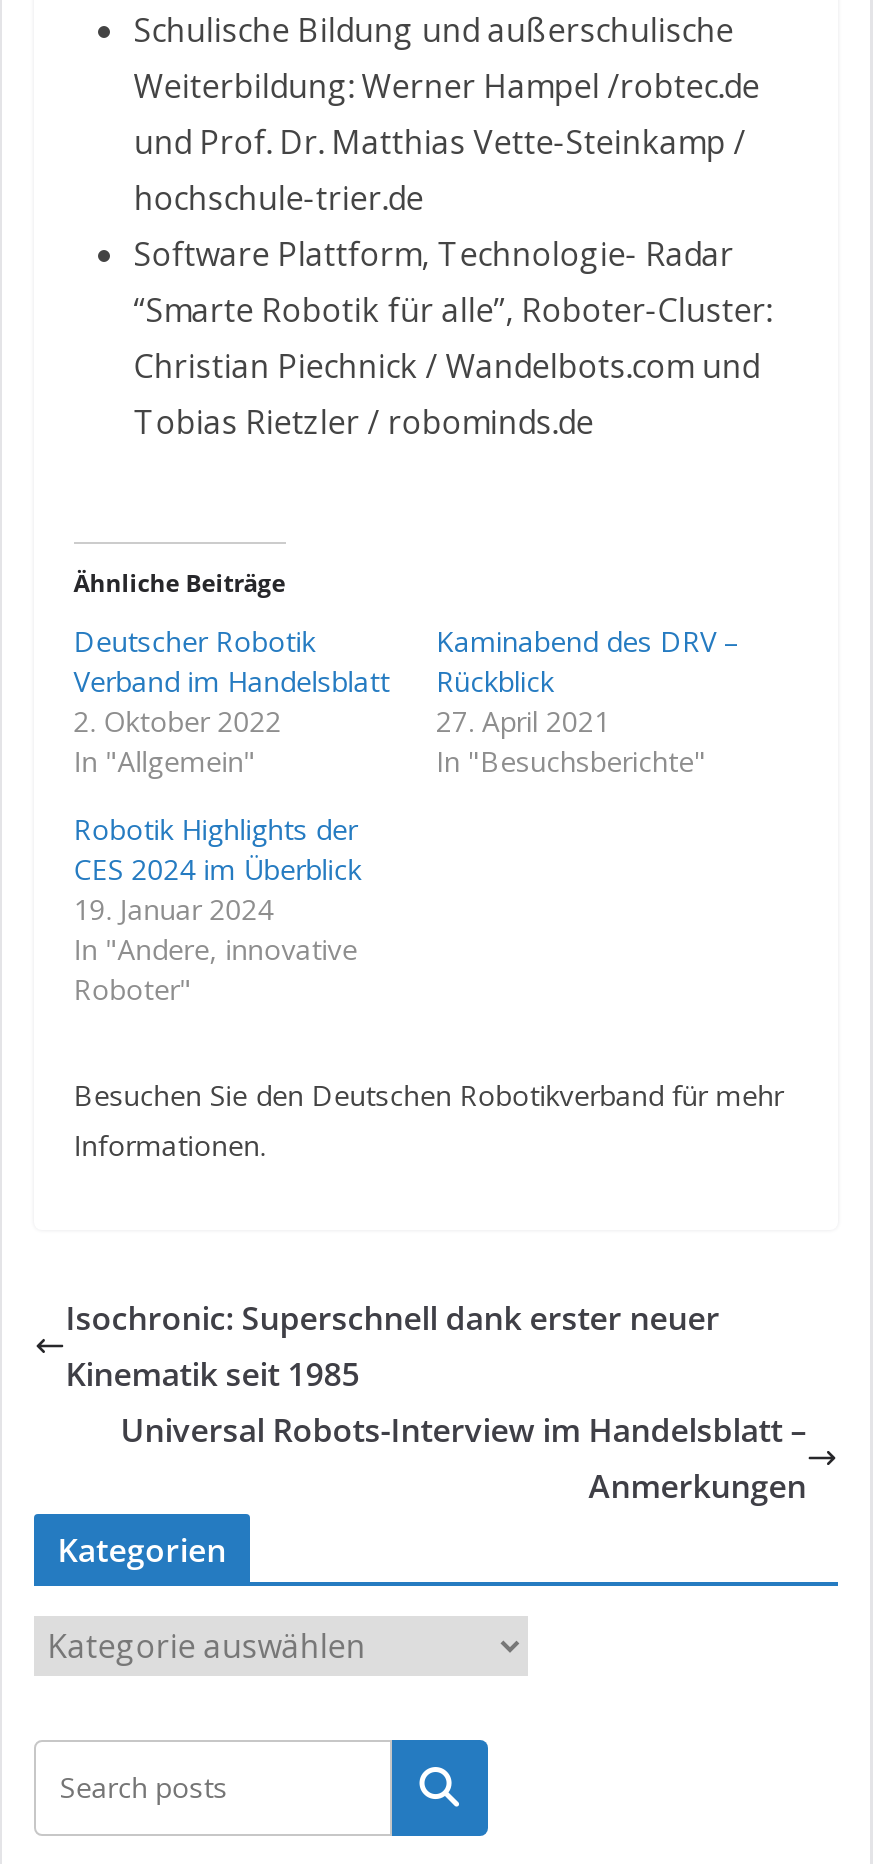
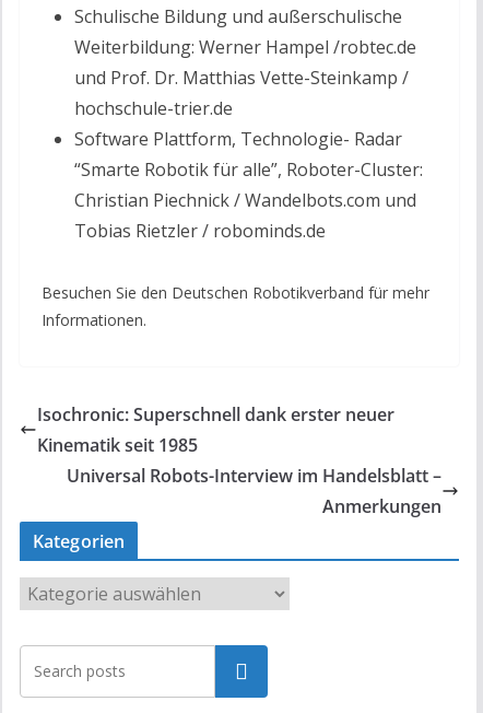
- Ähnliche Beiträge
- Deutscher Robotik
- Verband im Handelsblatt
- 2. Oktober 2022
- In "Allgemein"

- Kaminabend des DRV –
- Rückblick
- 27. April 2021
- In "Besuchsberichte"
- Robotik Highlights der
- CES 2024 im Überblick
- 19. Januar 2024
- In "Andere, innovative
- Roboter"
